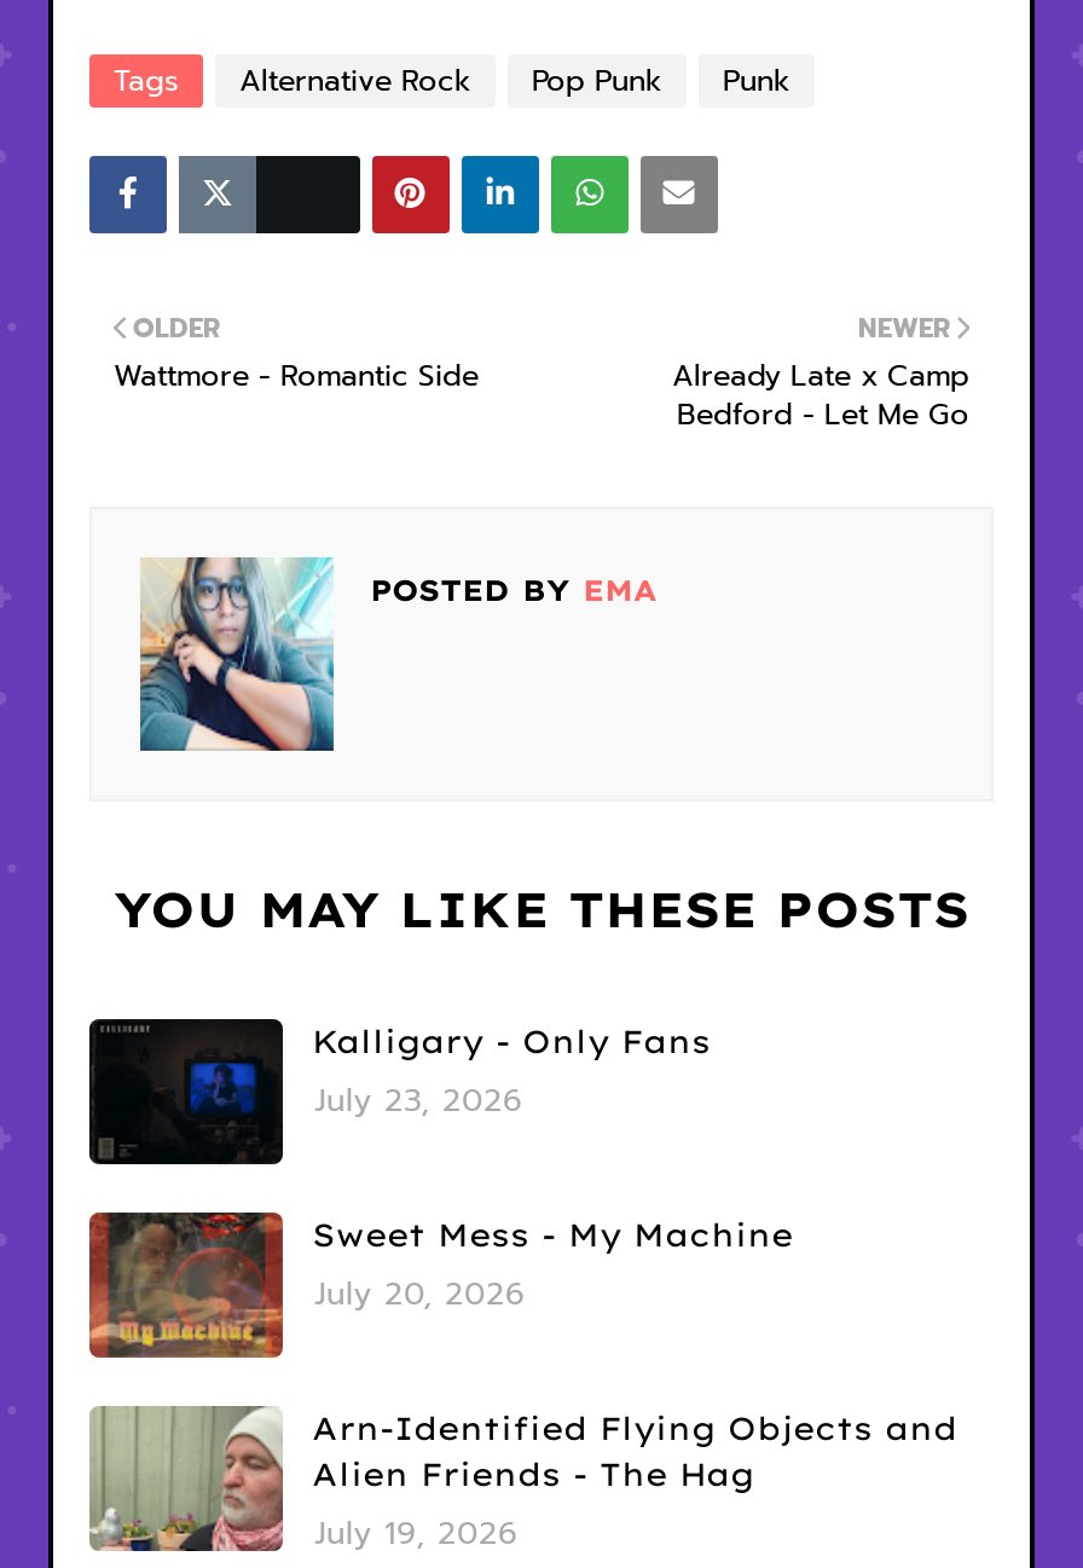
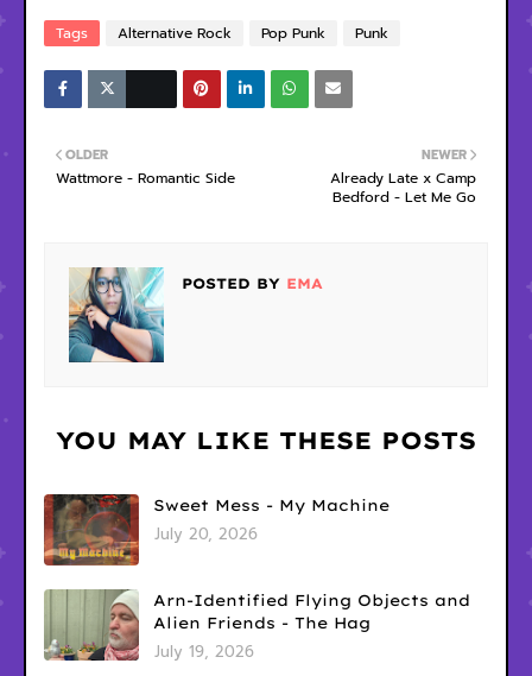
- [image]
- Kalligary - Only Fans
- July 23, 2026
